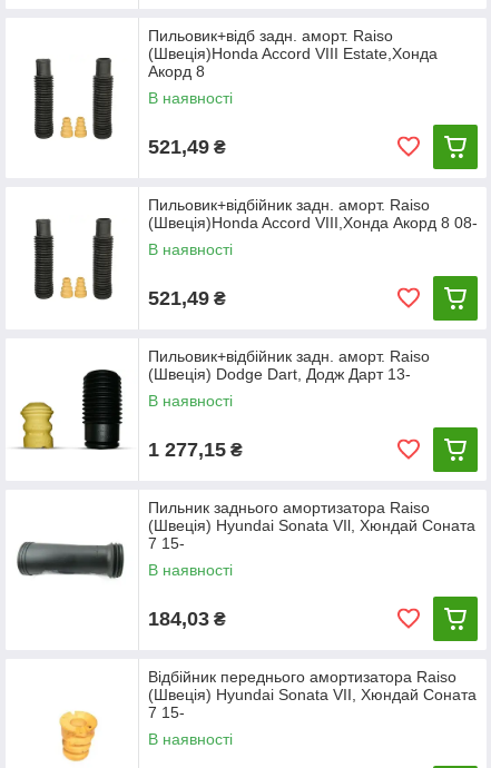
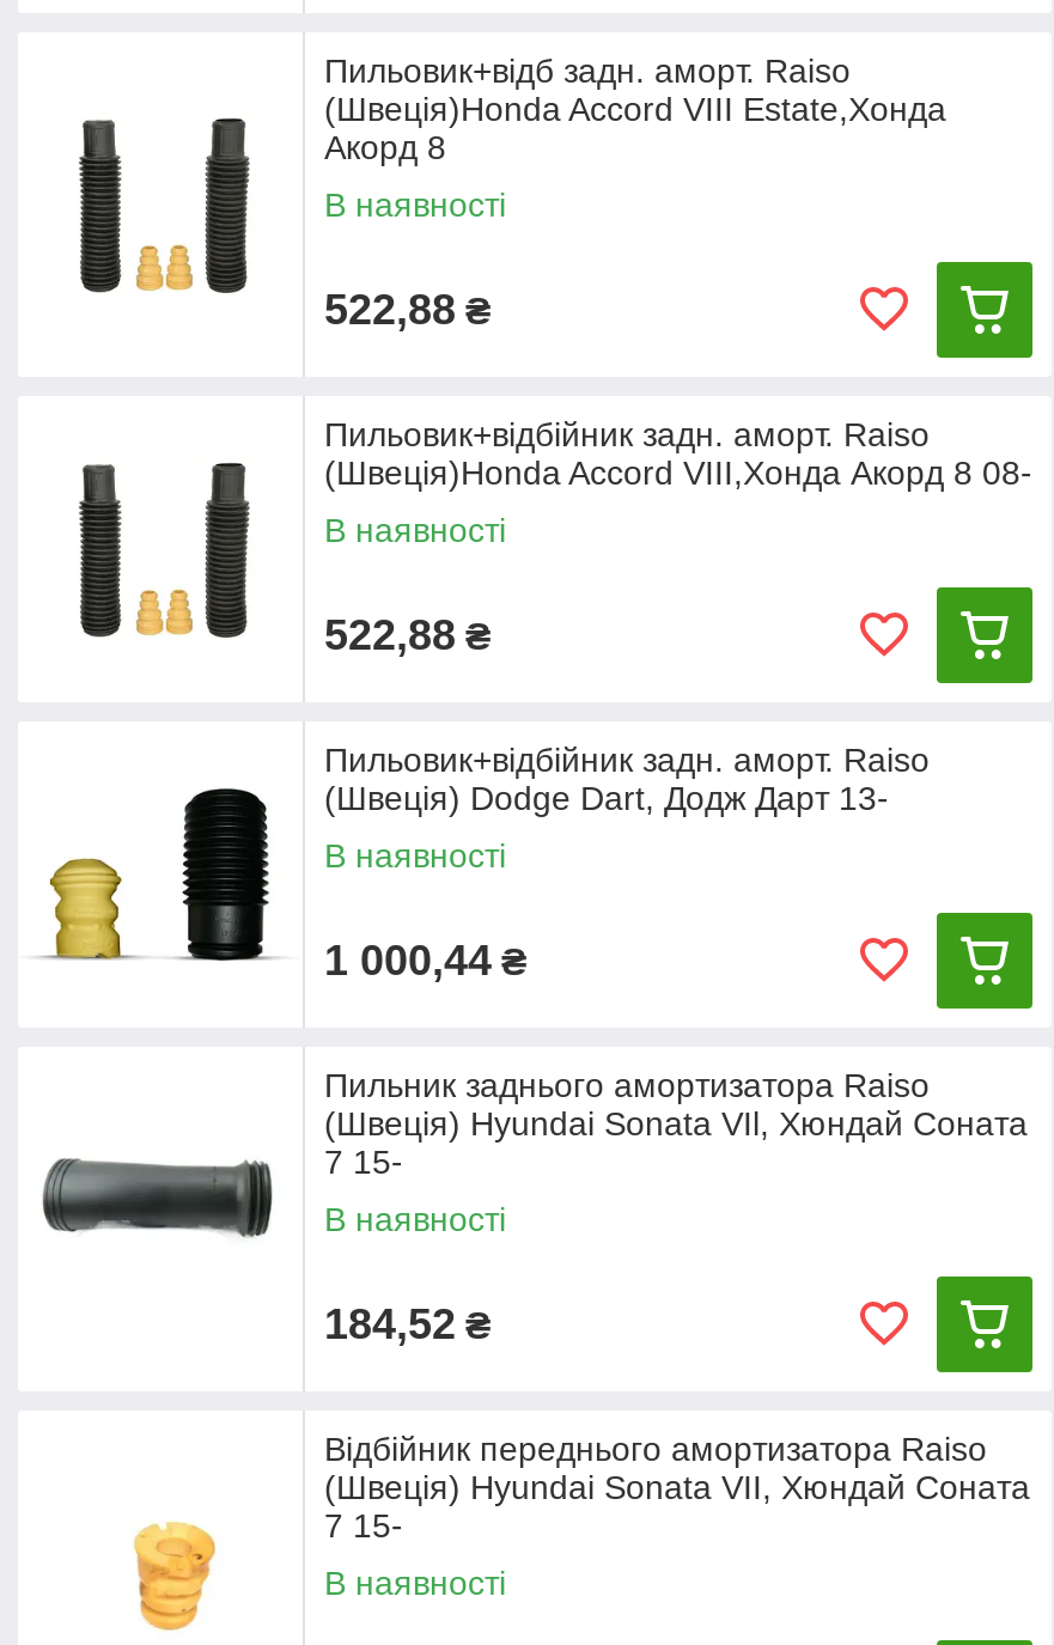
- 521,49 ₴
+ 522,88 ₴

- 521,49 ₴
+ 522,88 ₴

- 1 277,15 ₴
+ 1 000,44 ₴

- 184,03 ₴
+ 184,52 ₴
